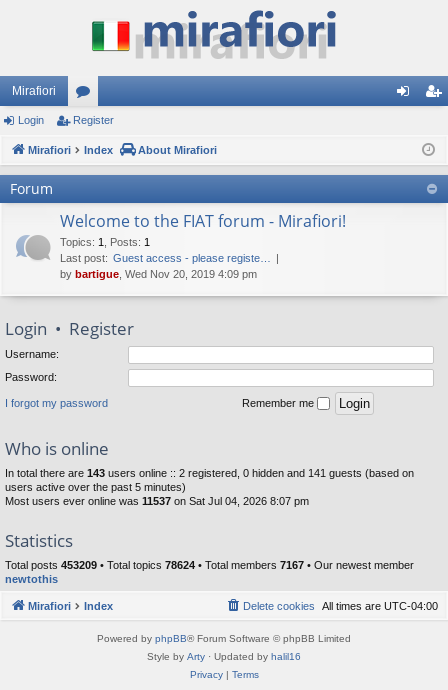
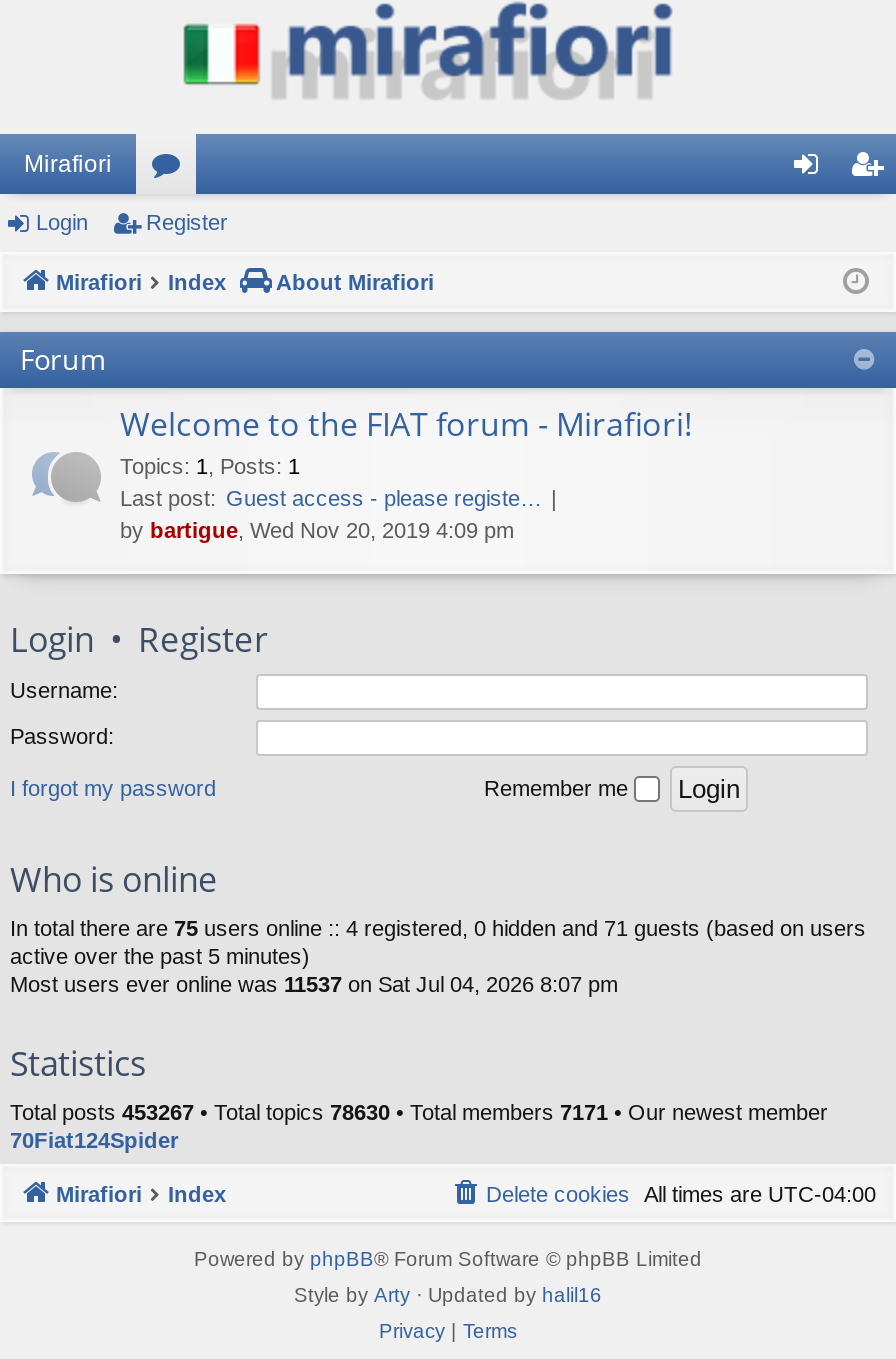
- In total there are 143 users online :: 2 registered, 0 hidden and 141 guests (based on
- users active over the past 5 minutes)
+ In total there are 75 users online :: 4 registered, 0 hidden and 71 guests (based on users
+ active over the past 5 minutes)

- Total posts 453209 • Total topics 78624 • Total members 7167 • Our newest member
- newtothis
+ Total posts 453267 • Total topics 78630 • Total members 7171 • Our newest member
+ 70Fiat124Spider
